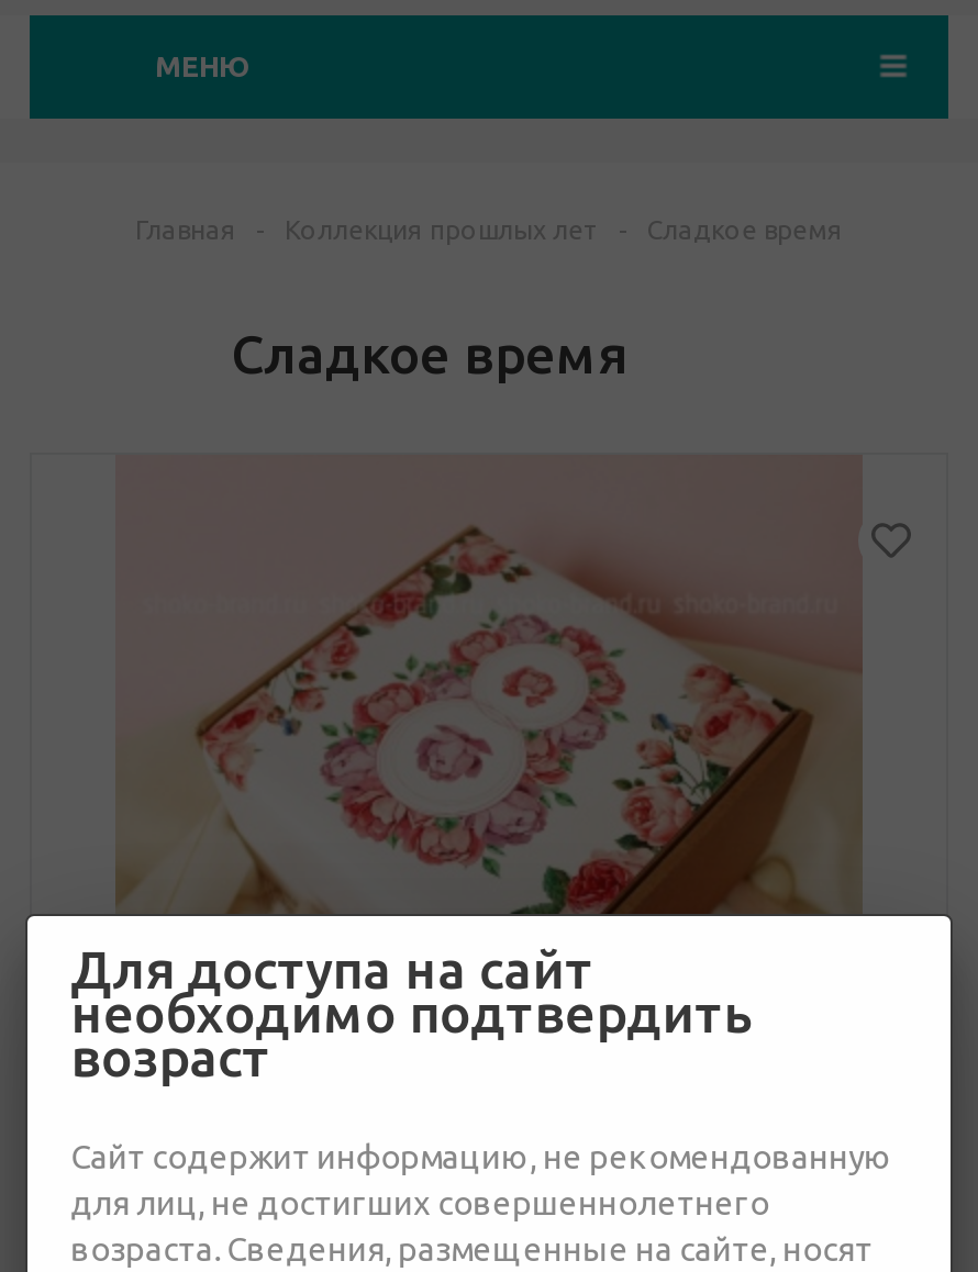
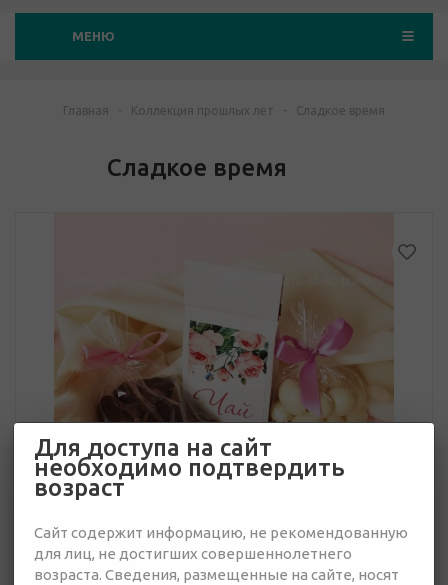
- [image]
+ [image]
